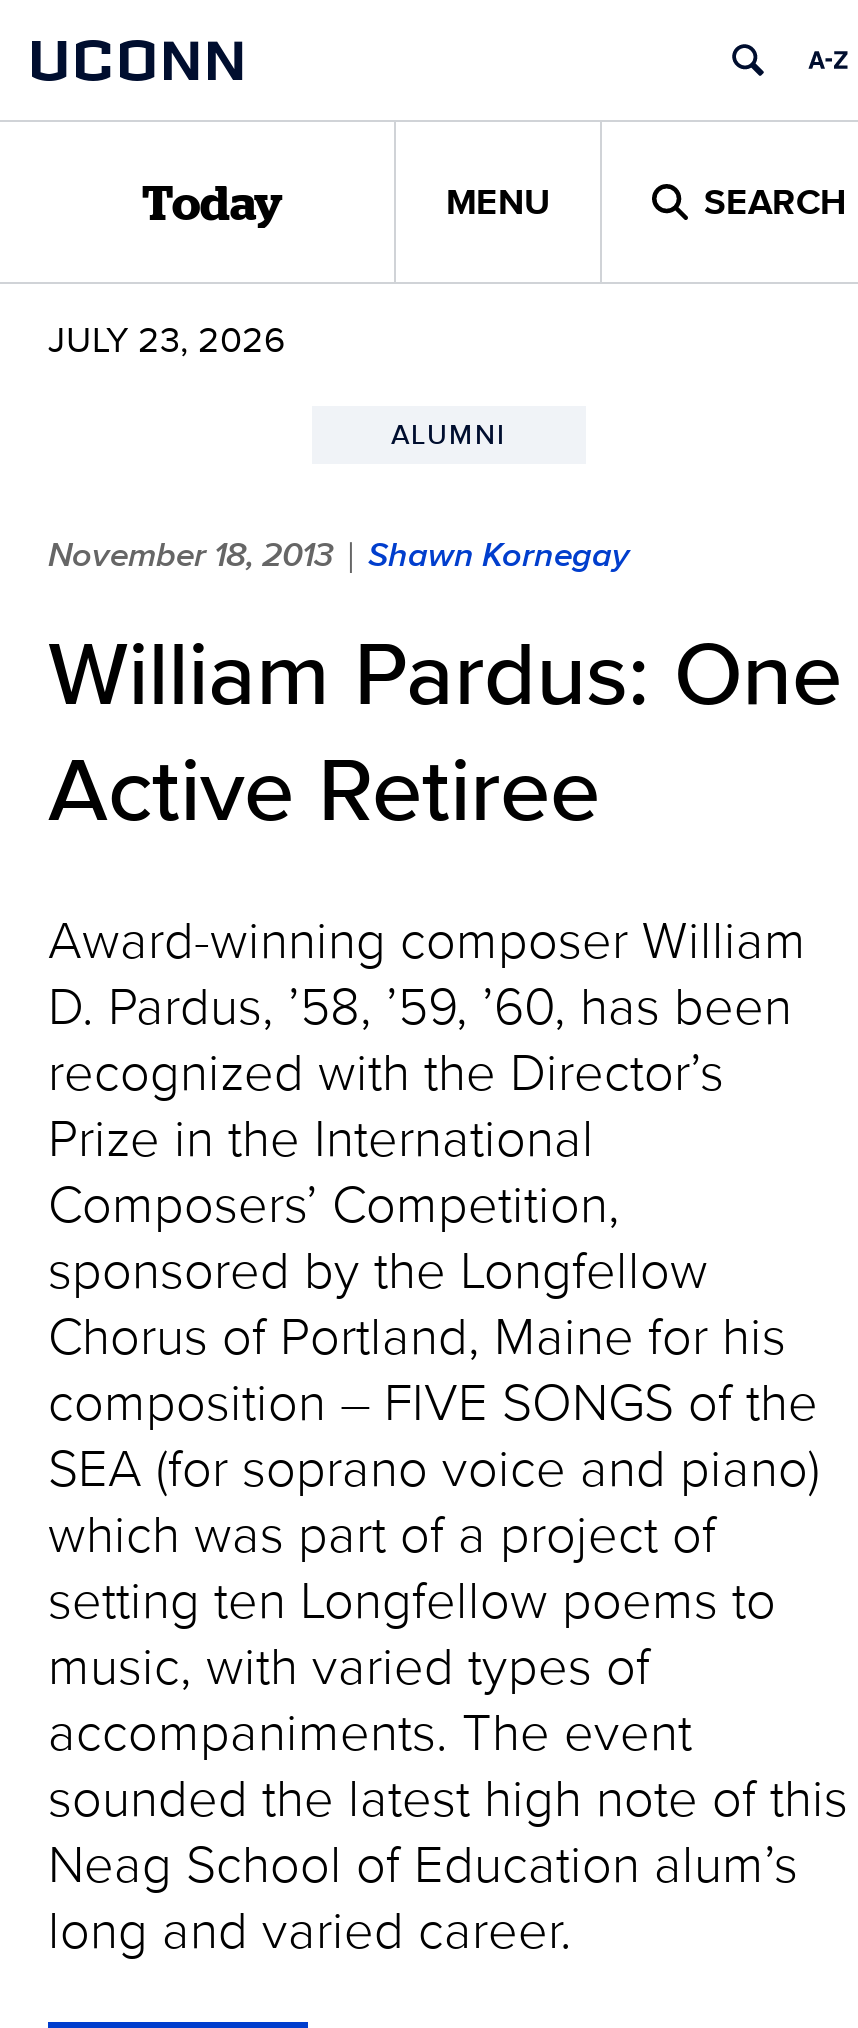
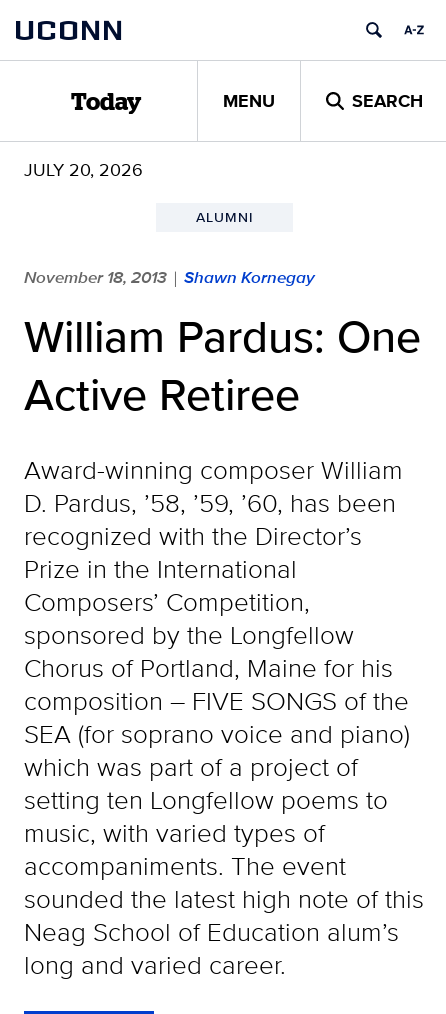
- JULY 23, 2026
+ JULY 20, 2026
